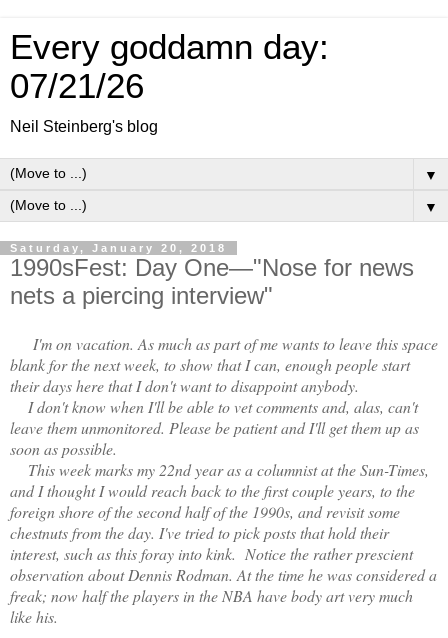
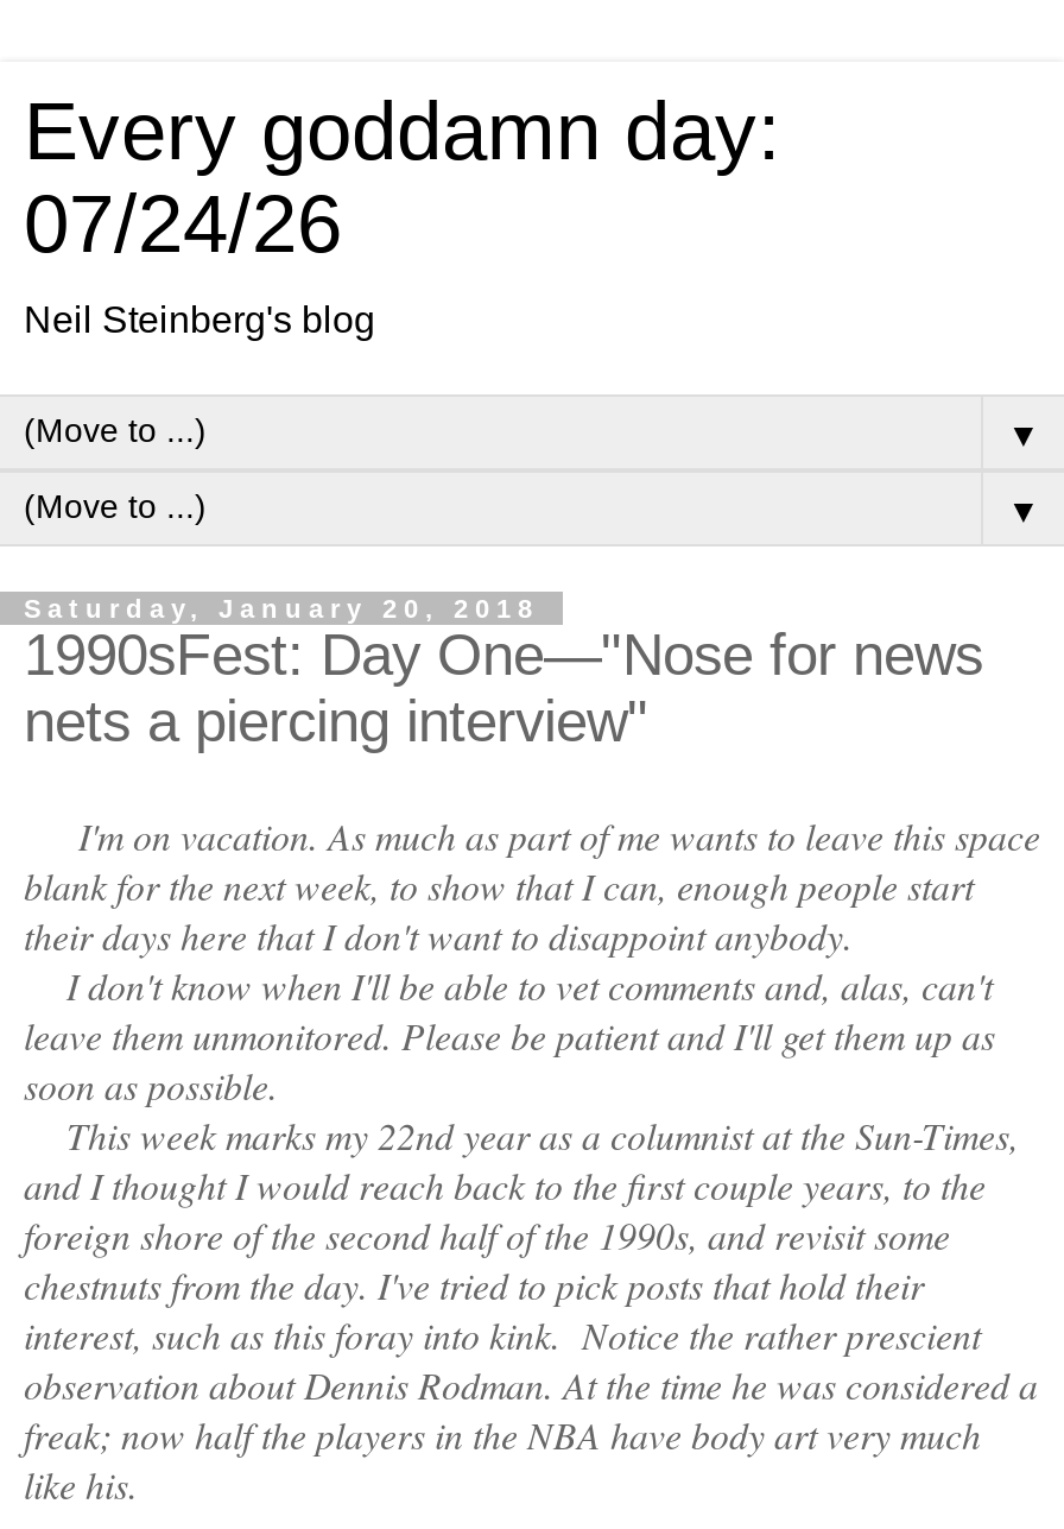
- 07/21/26
+ 07/24/26
